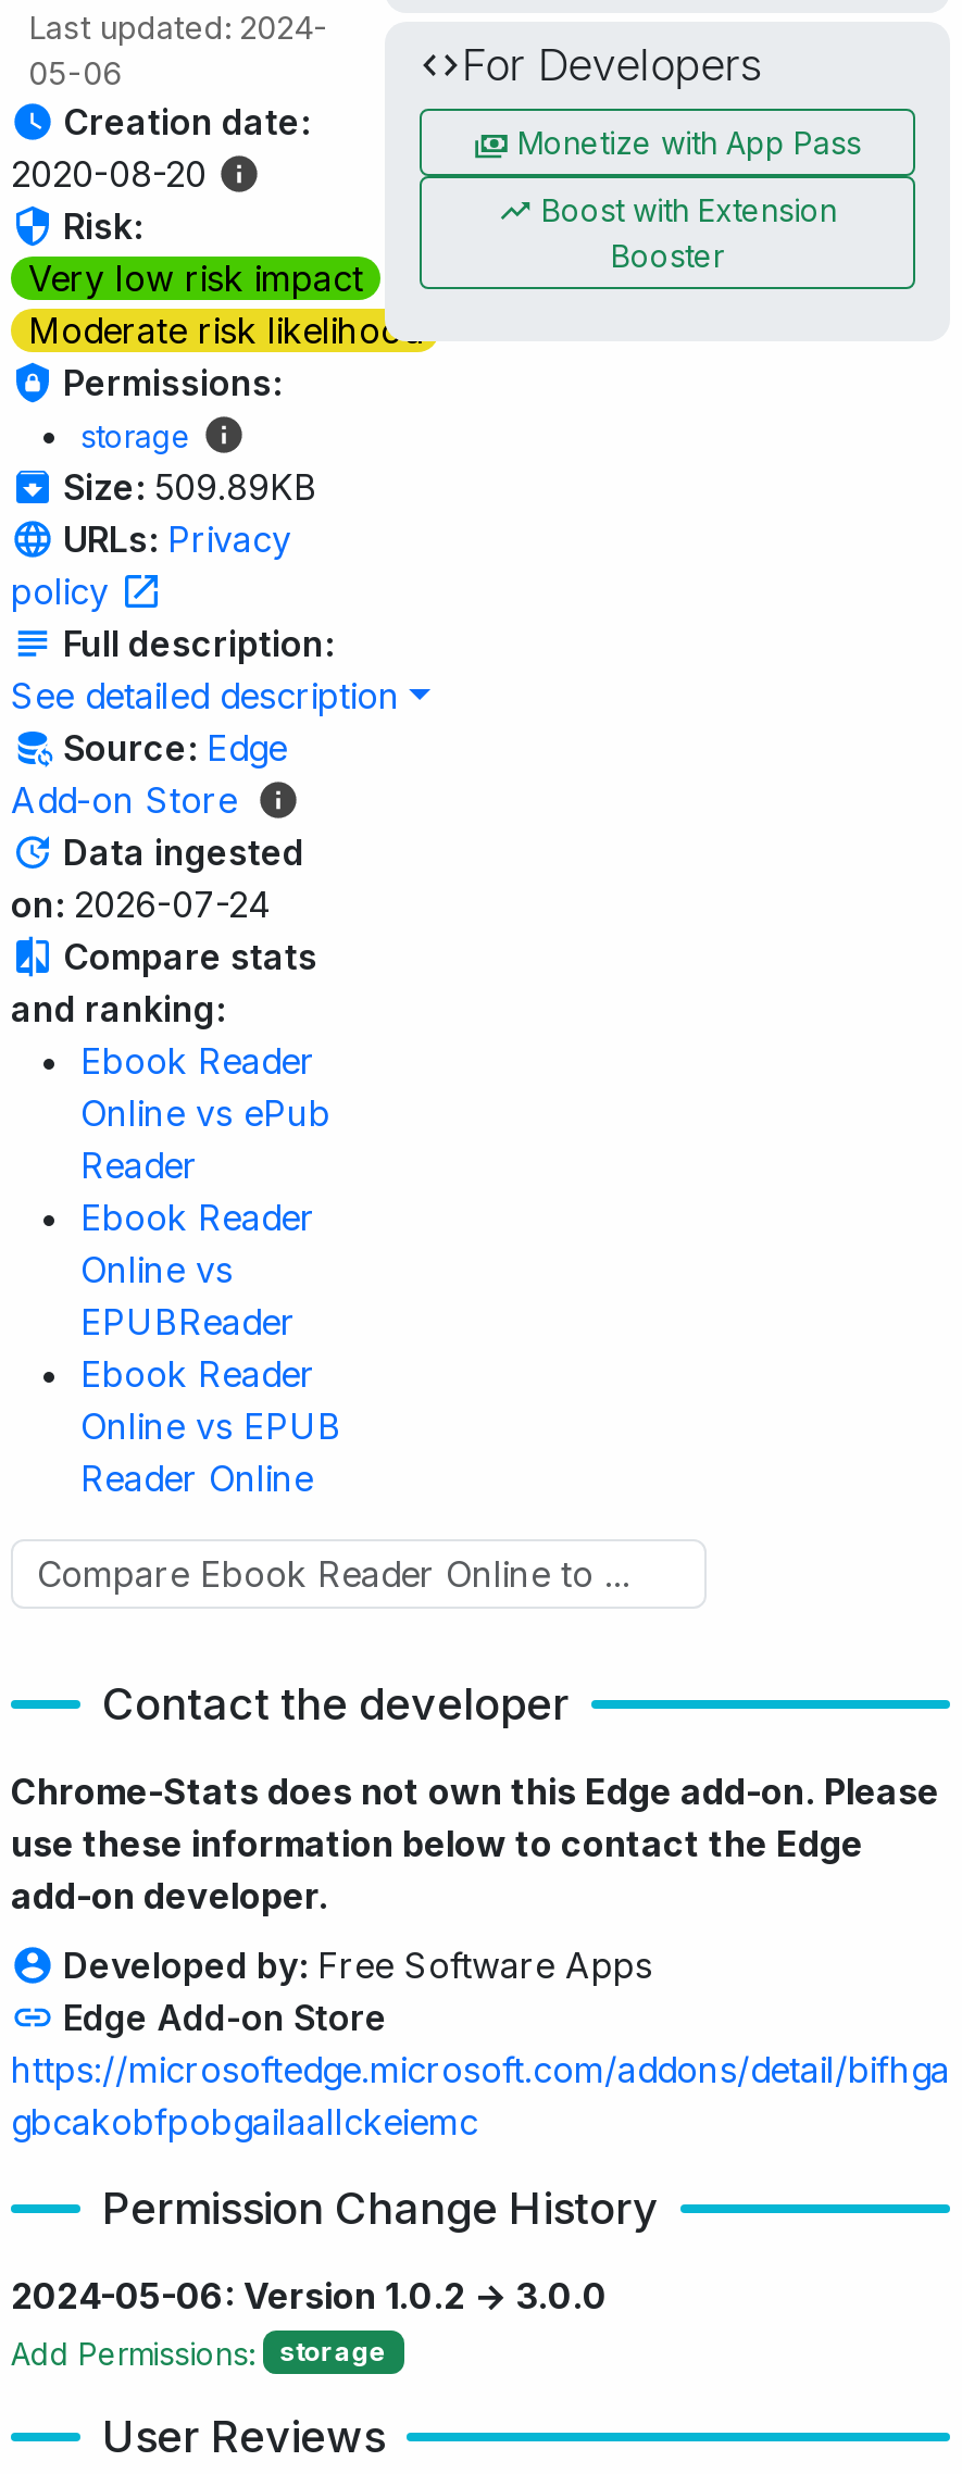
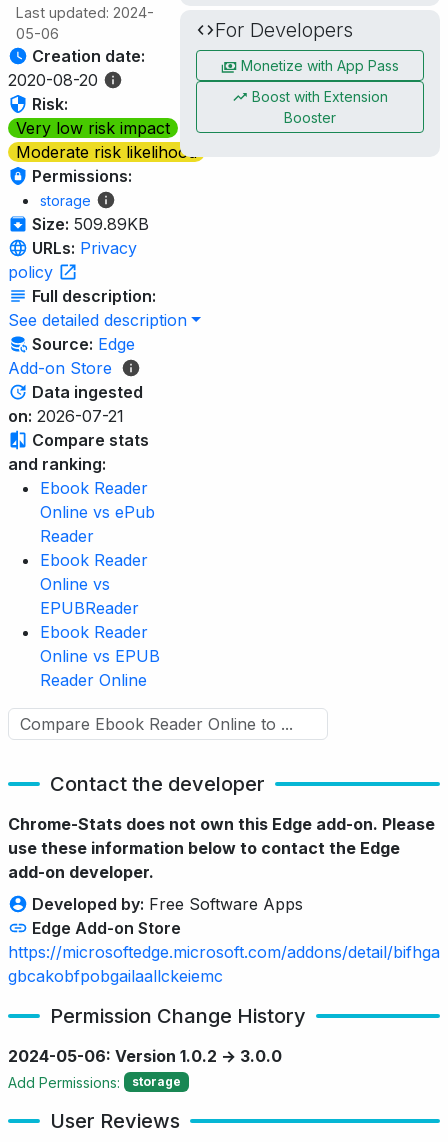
- on: 2026-07-24
+ on: 2026-07-21
